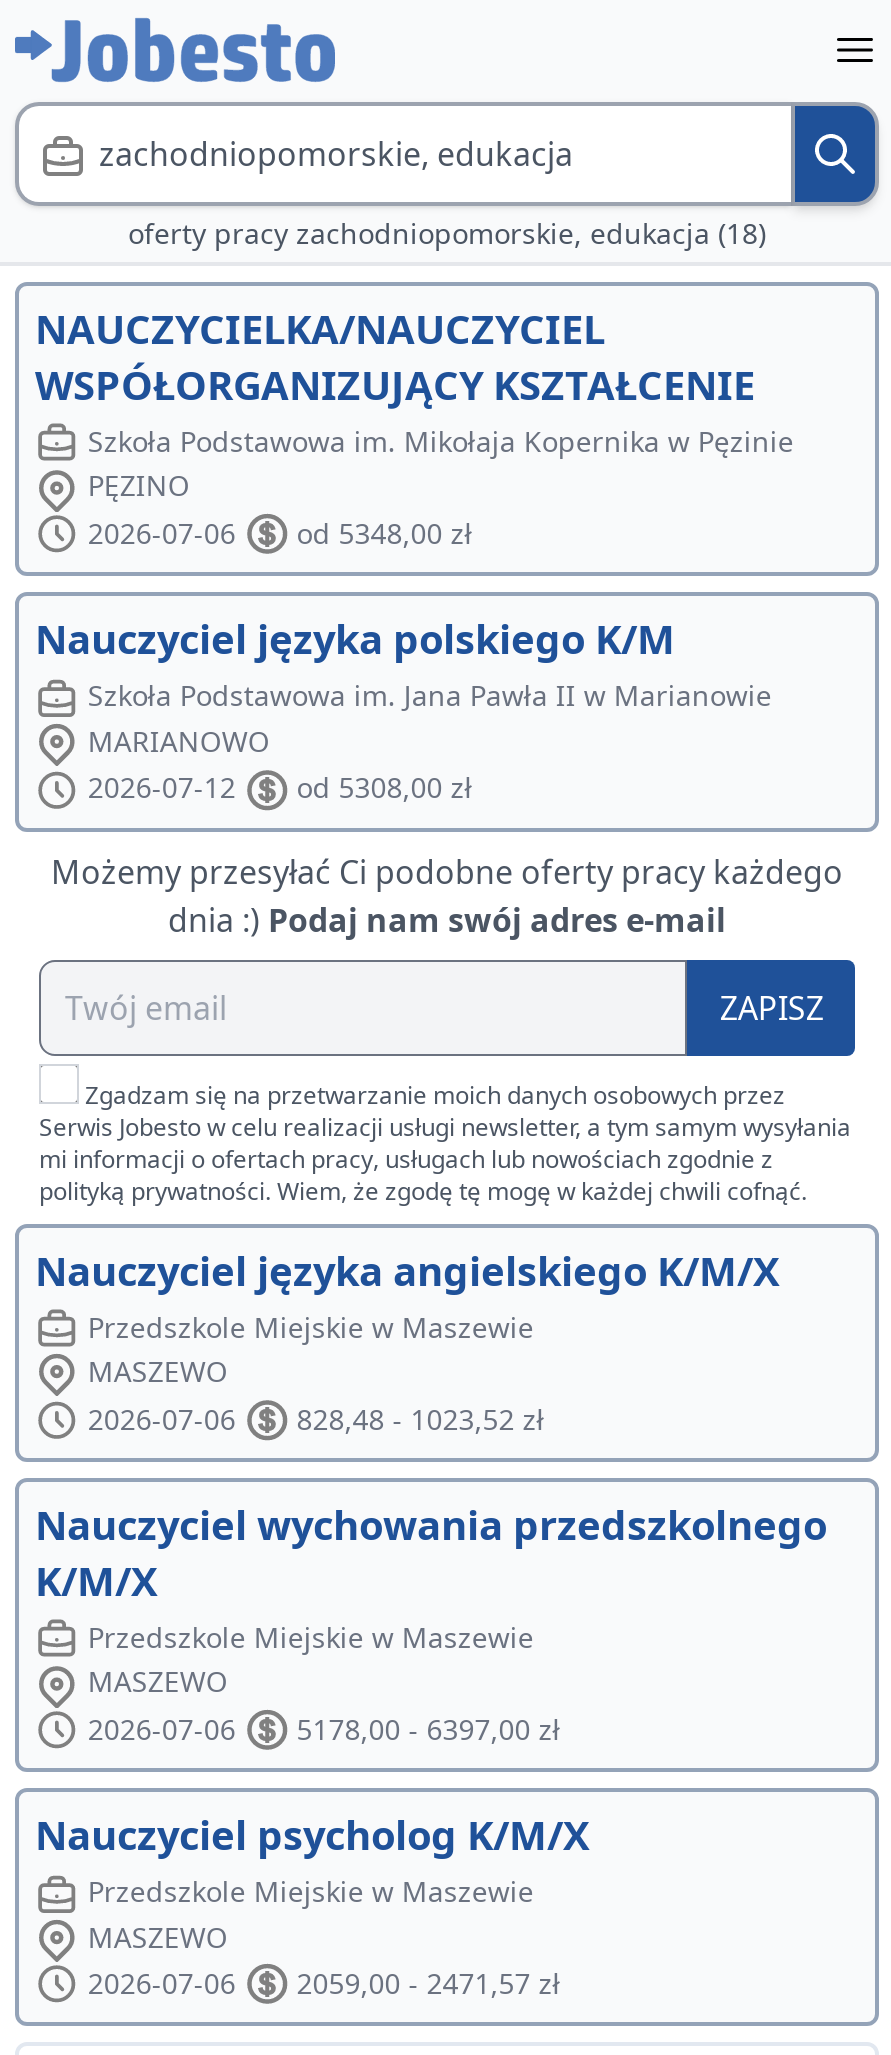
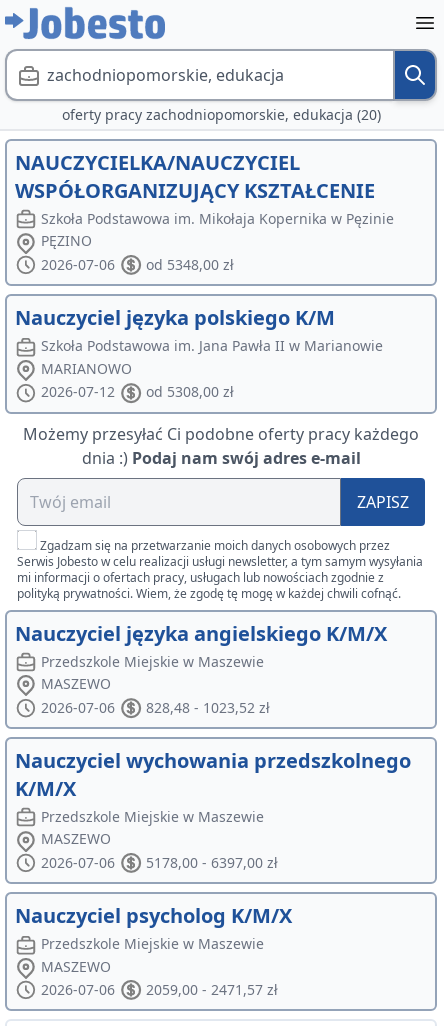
- oferty pracy zachodniopomorskie, edukacja (18)
+ oferty pracy zachodniopomorskie, edukacja (20)
